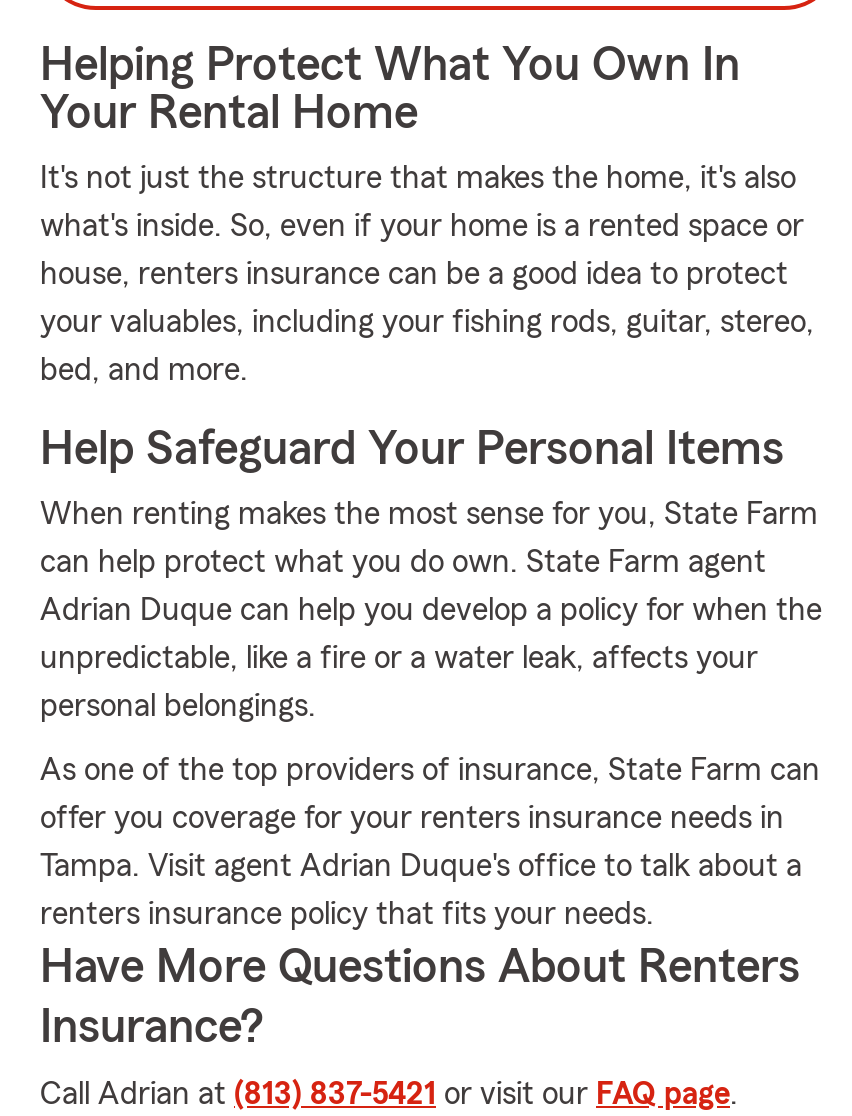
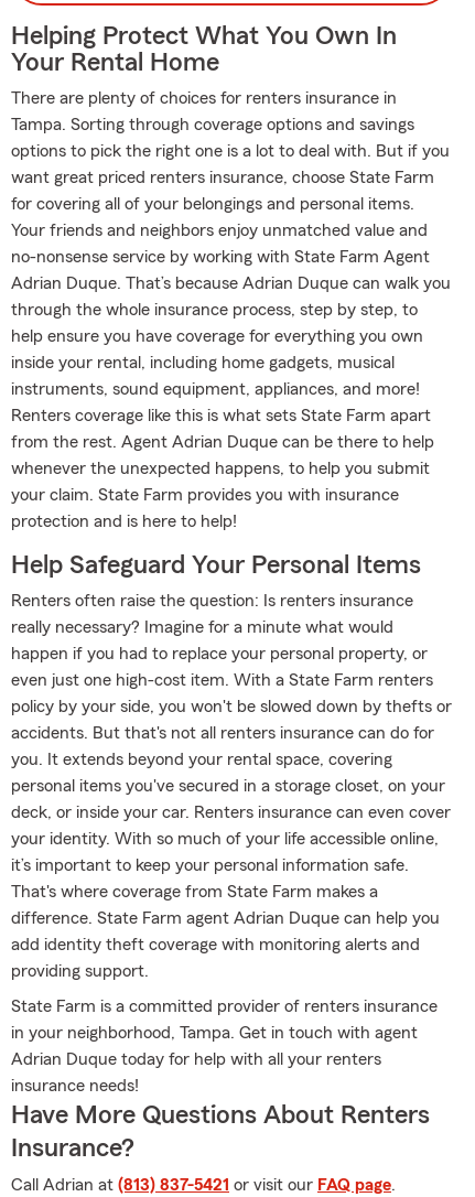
- It's not just the structure that makes the home, it's also
- what's inside. So, even if your home is a rented space or
- house, renters insurance can be a good idea to protect
- your valuables, including your fishing rods, guitar, stereo,
- bed, and more.
+ There are plenty of choices for renters insurance in
+ Tampa. Sorting through coverage options and savings
+ options to pick the right one is a lot to deal with. But if you
+ want great priced renters insurance, choose State Farm
+ for covering all of your belongings and personal items.
+ Your friends and neighbors enjoy unmatched value and
+ no-nonsense service by working with State Farm Agent
+ Adrian Duque. That’s because Adrian Duque can walk you
+ through the whole insurance process, step by step, to
+ help ensure you have coverage for everything you own
+ inside your rental, including home gadgets, musical
+ instruments, sound equipment, appliances, and more!
+ Renters coverage like this is what sets State Farm apart
+ from the rest. Agent Adrian Duque can be there to help
+ whenever the unexpected happens, to help you submit
+ your claim. State Farm provides you with insurance
+ protection and is here to help!

- When renting makes the most sense for you, State Farm
- can help protect what you do own. State Farm agent
- Adrian Duque can help you develop a policy for when the
- unpredictable, like a fire or a water leak, affects your
- personal belongings.
- As one of the top providers of insurance, State Farm can
- offer you coverage for your renters insurance needs in
- Tampa. Visit agent Adrian Duque's office to talk about a
- renters insurance policy that fits your needs.
+ Renters often raise the question: Is renters insurance
+ really necessary? Imagine for a minute what would
+ happen if you had to replace your personal property, or
+ even just one high-cost item. With a State Farm renters
+ policy by your side, you won't be slowed down by thefts or
+ accidents. But that's not all renters insurance can do for
+ you. It extends beyond your rental space, covering
+ personal items you've secured in a storage closet, on your
+ deck, or inside your car. Renters insurance can even cover
+ your identity. With so much of your life accessible online,
+ it’s important to keep your personal information safe.
+ That's where coverage from State Farm makes a
+ difference. State Farm agent Adrian Duque can help you
+ add identity theft coverage with monitoring alerts and
+ providing support.
+ State Farm is a committed provider of renters insurance
+ in your neighborhood, Tampa. Get in touch with agent
+ Adrian Duque today for help with all your renters
+ insurance needs!
